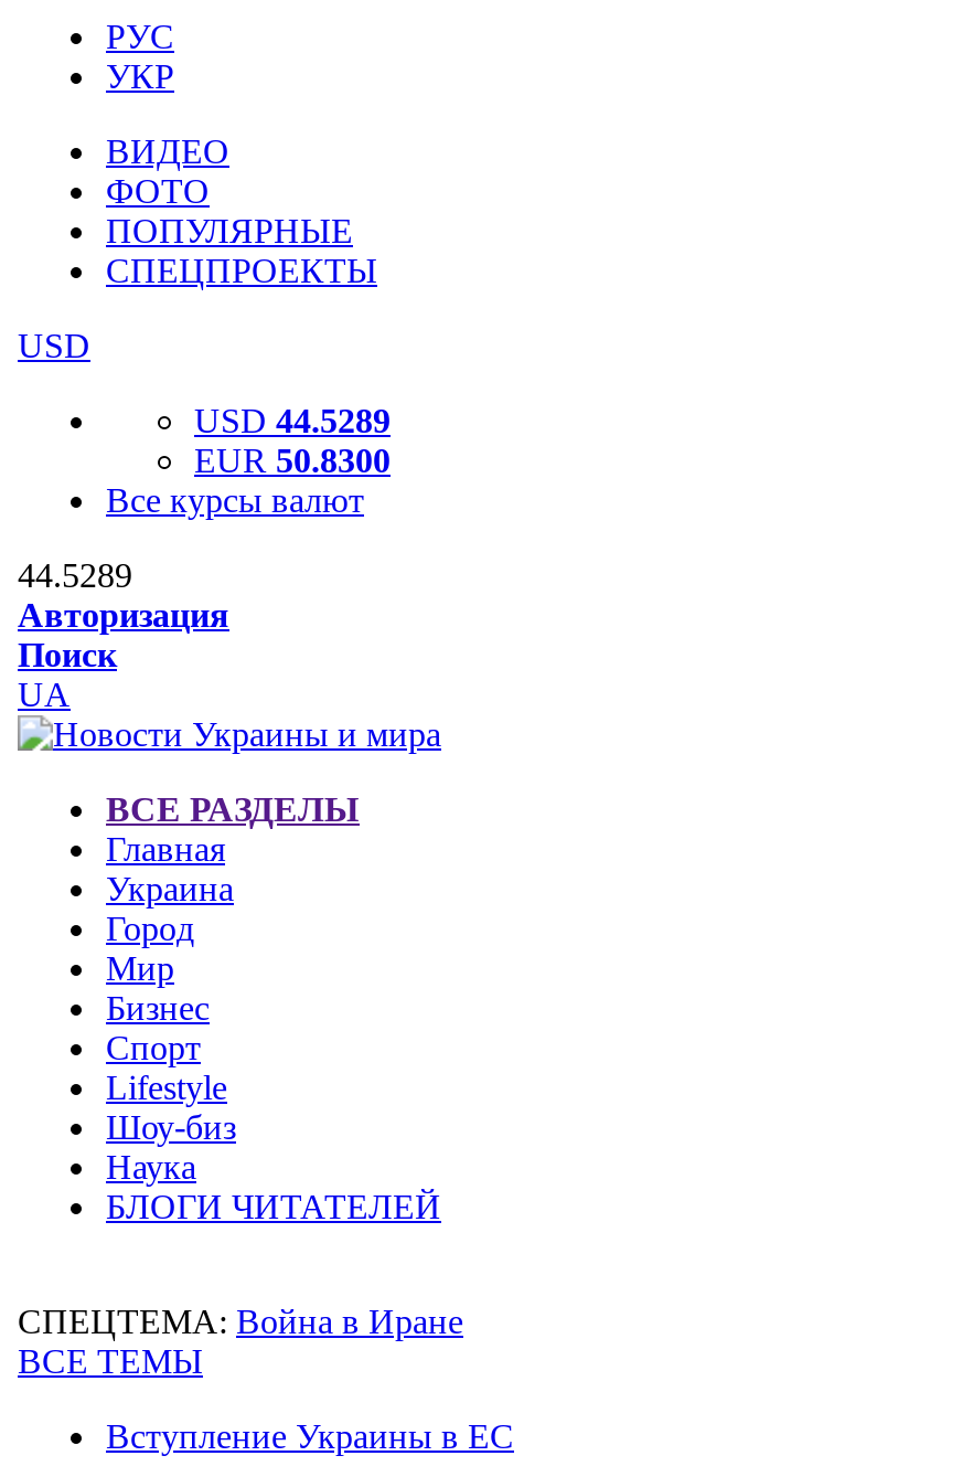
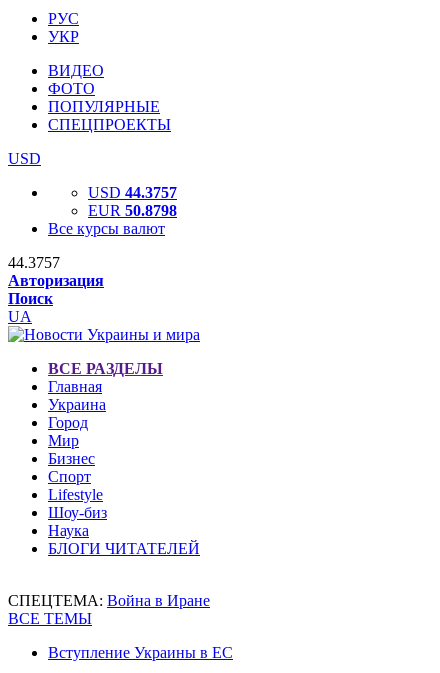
- USD 44.5289
+ USD 44.3757

- EUR 50.8300
+ EUR 50.8798

- 44.5289
+ 44.3757
